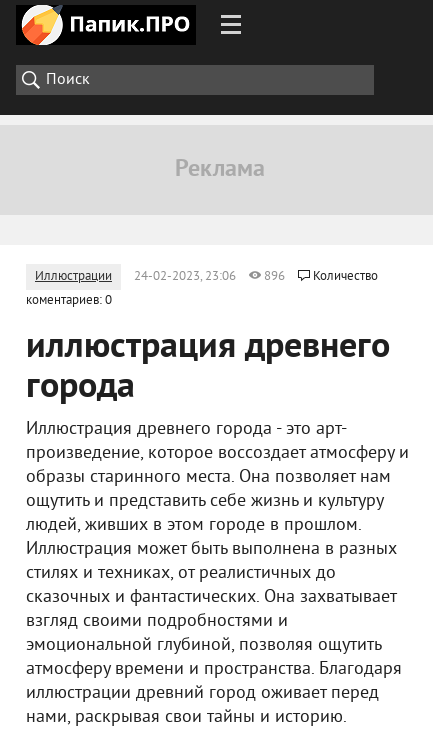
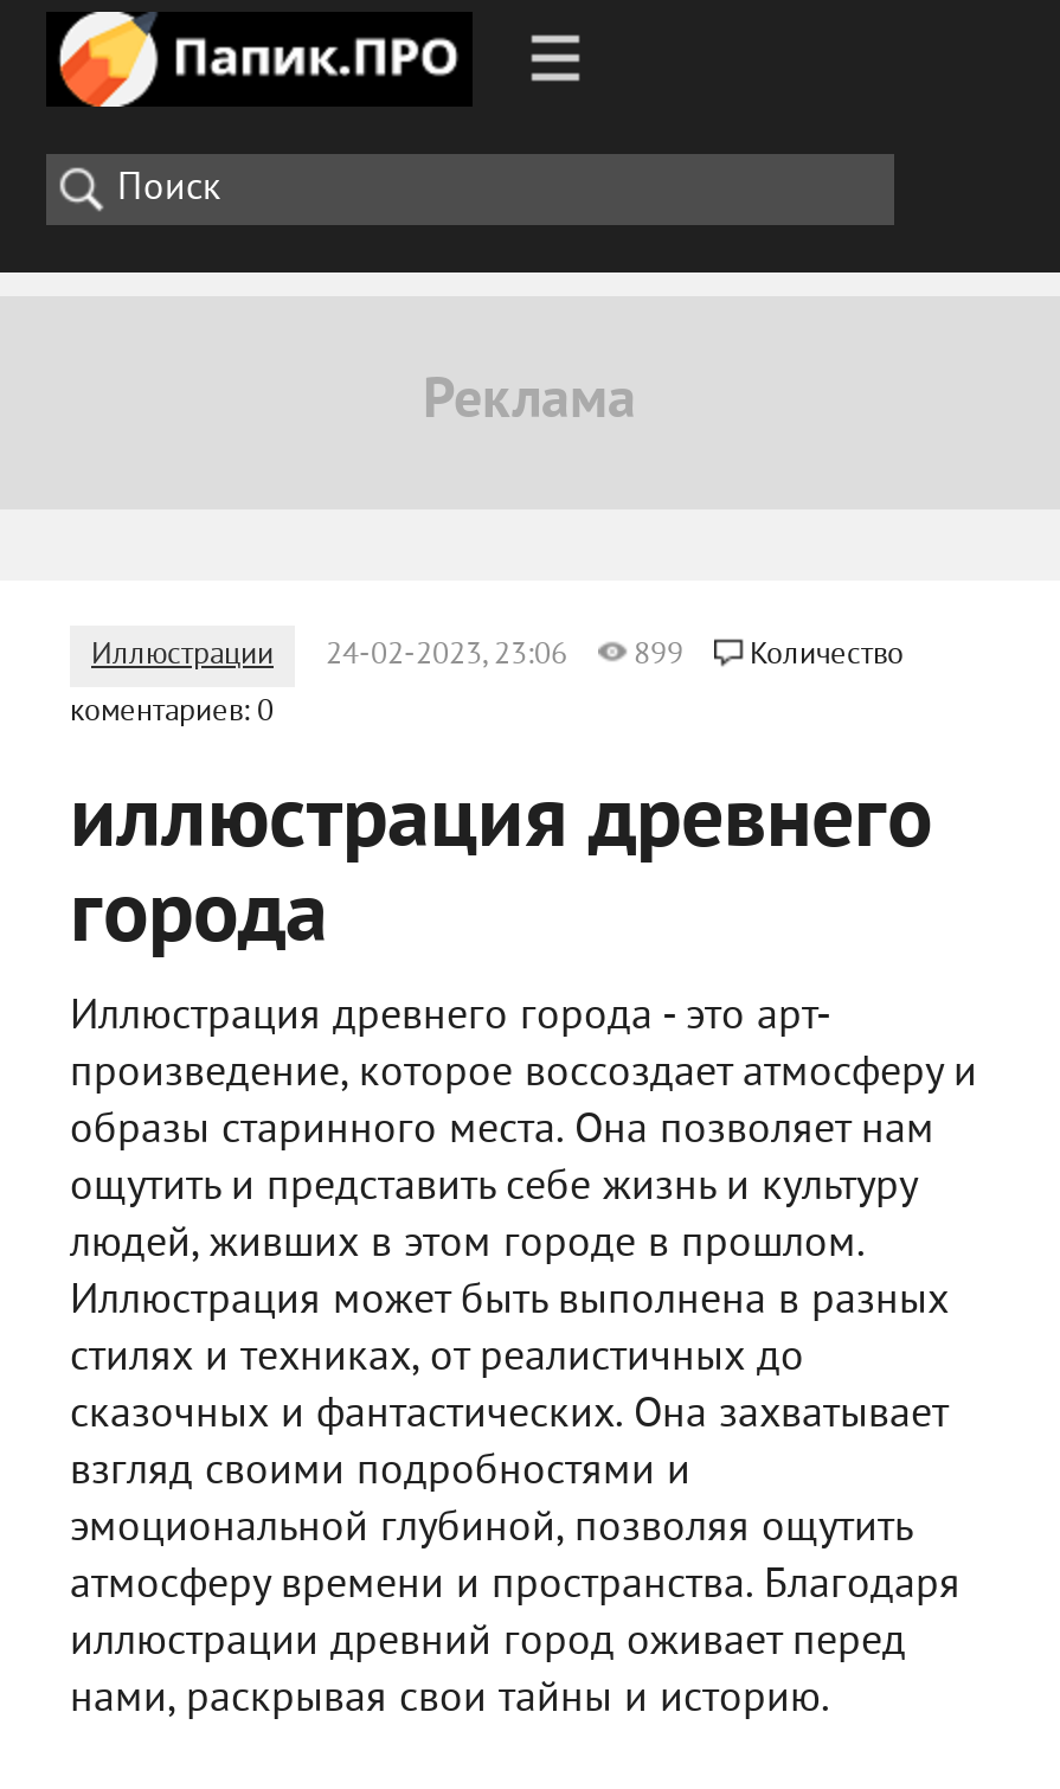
- Иллюстрации 24-02-2023, 23:06 896 Количество
+ Иллюстрации 24-02-2023, 23:06 899 Количество
